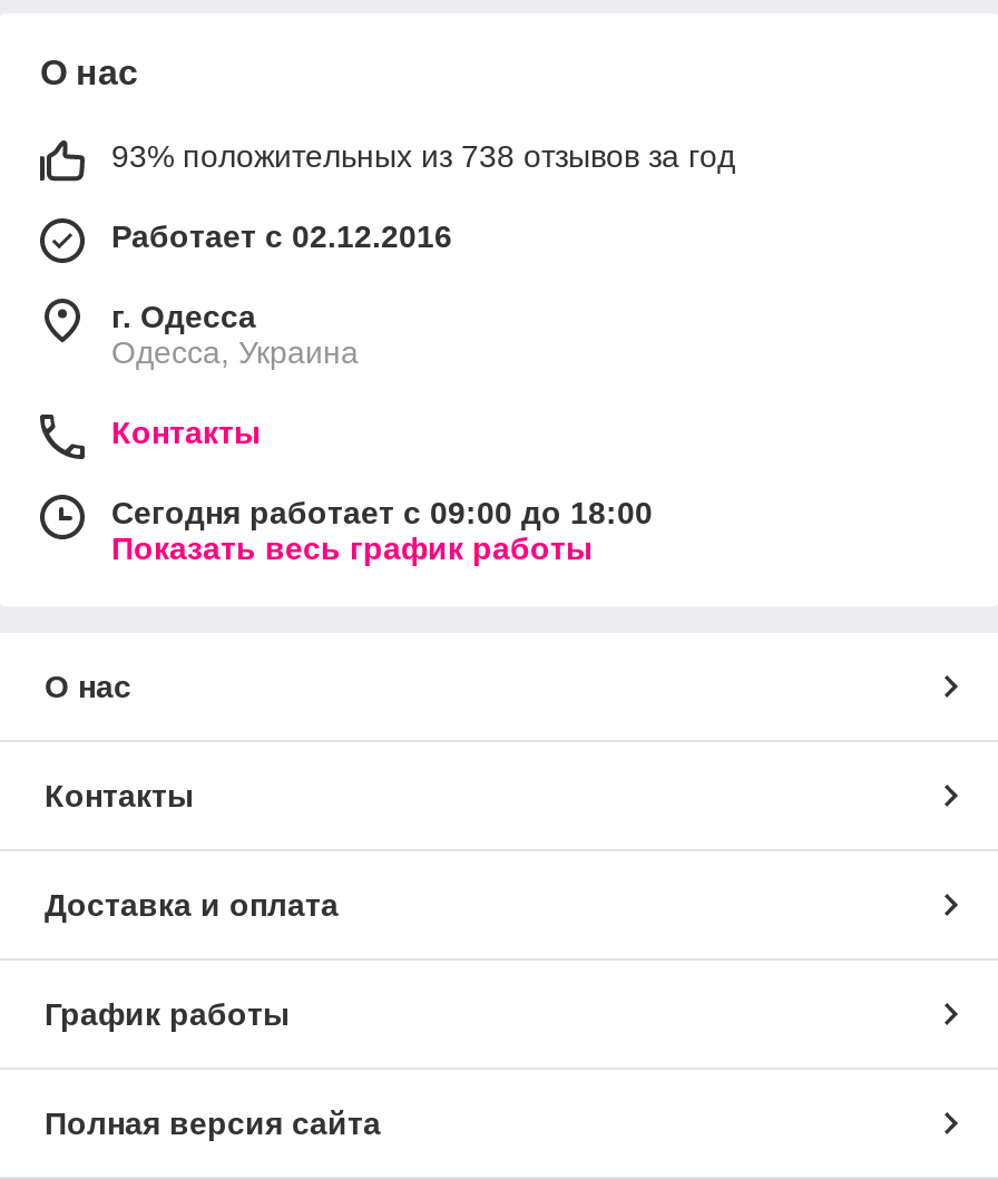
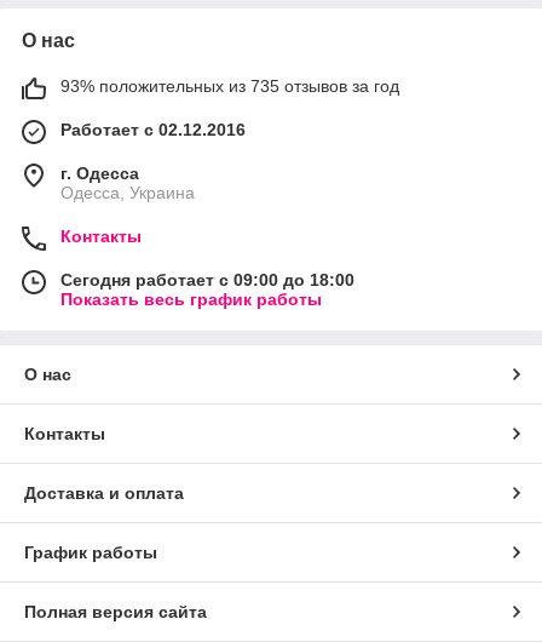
- 93% положительных из 738 отзывов за год
+ 93% положительных из 735 отзывов за год
